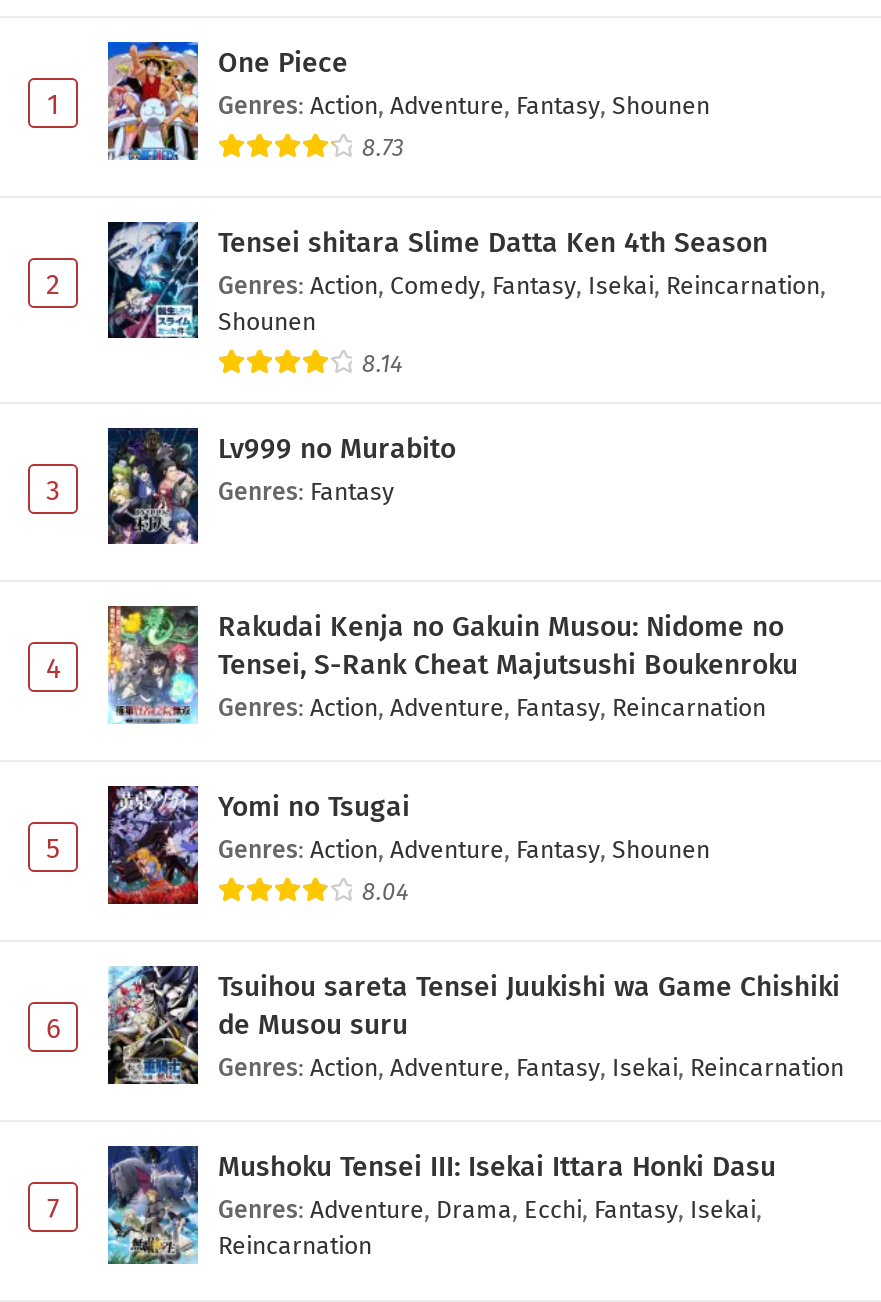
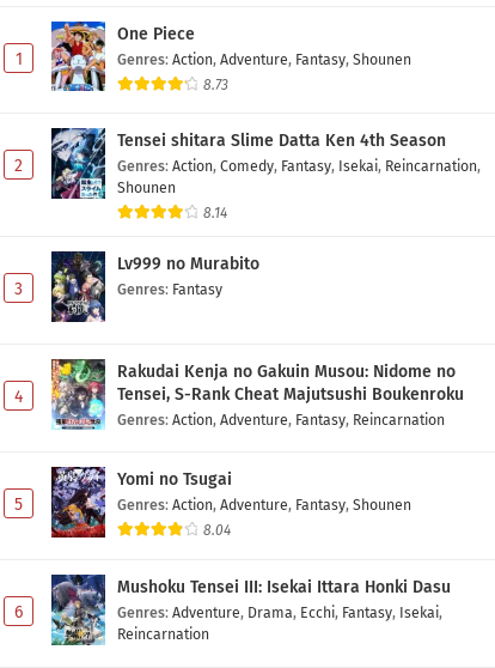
- [image]
- Tsuihou sareta Tensei Juukishi wa Game Chishiki
- de Musou suru
- Genres: Action, Adventure, Fantasy, Isekai, Reincarnation

- 7
